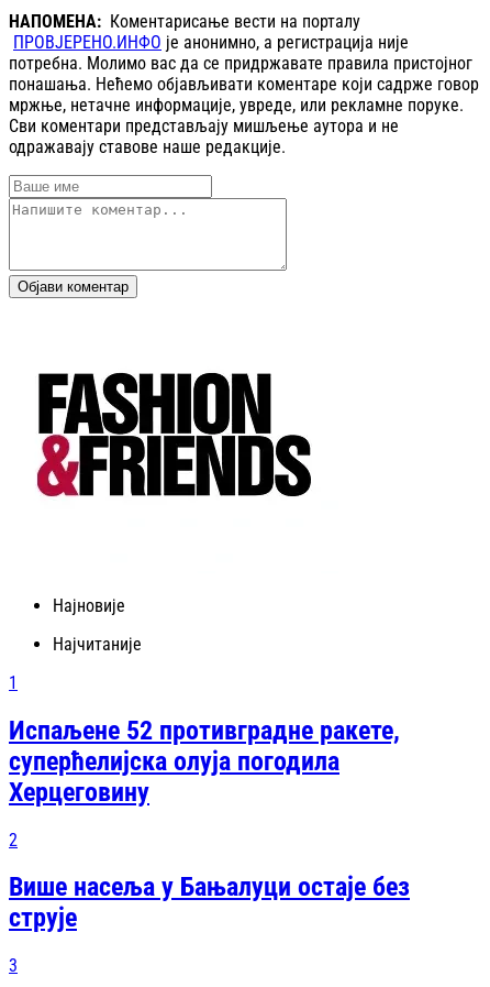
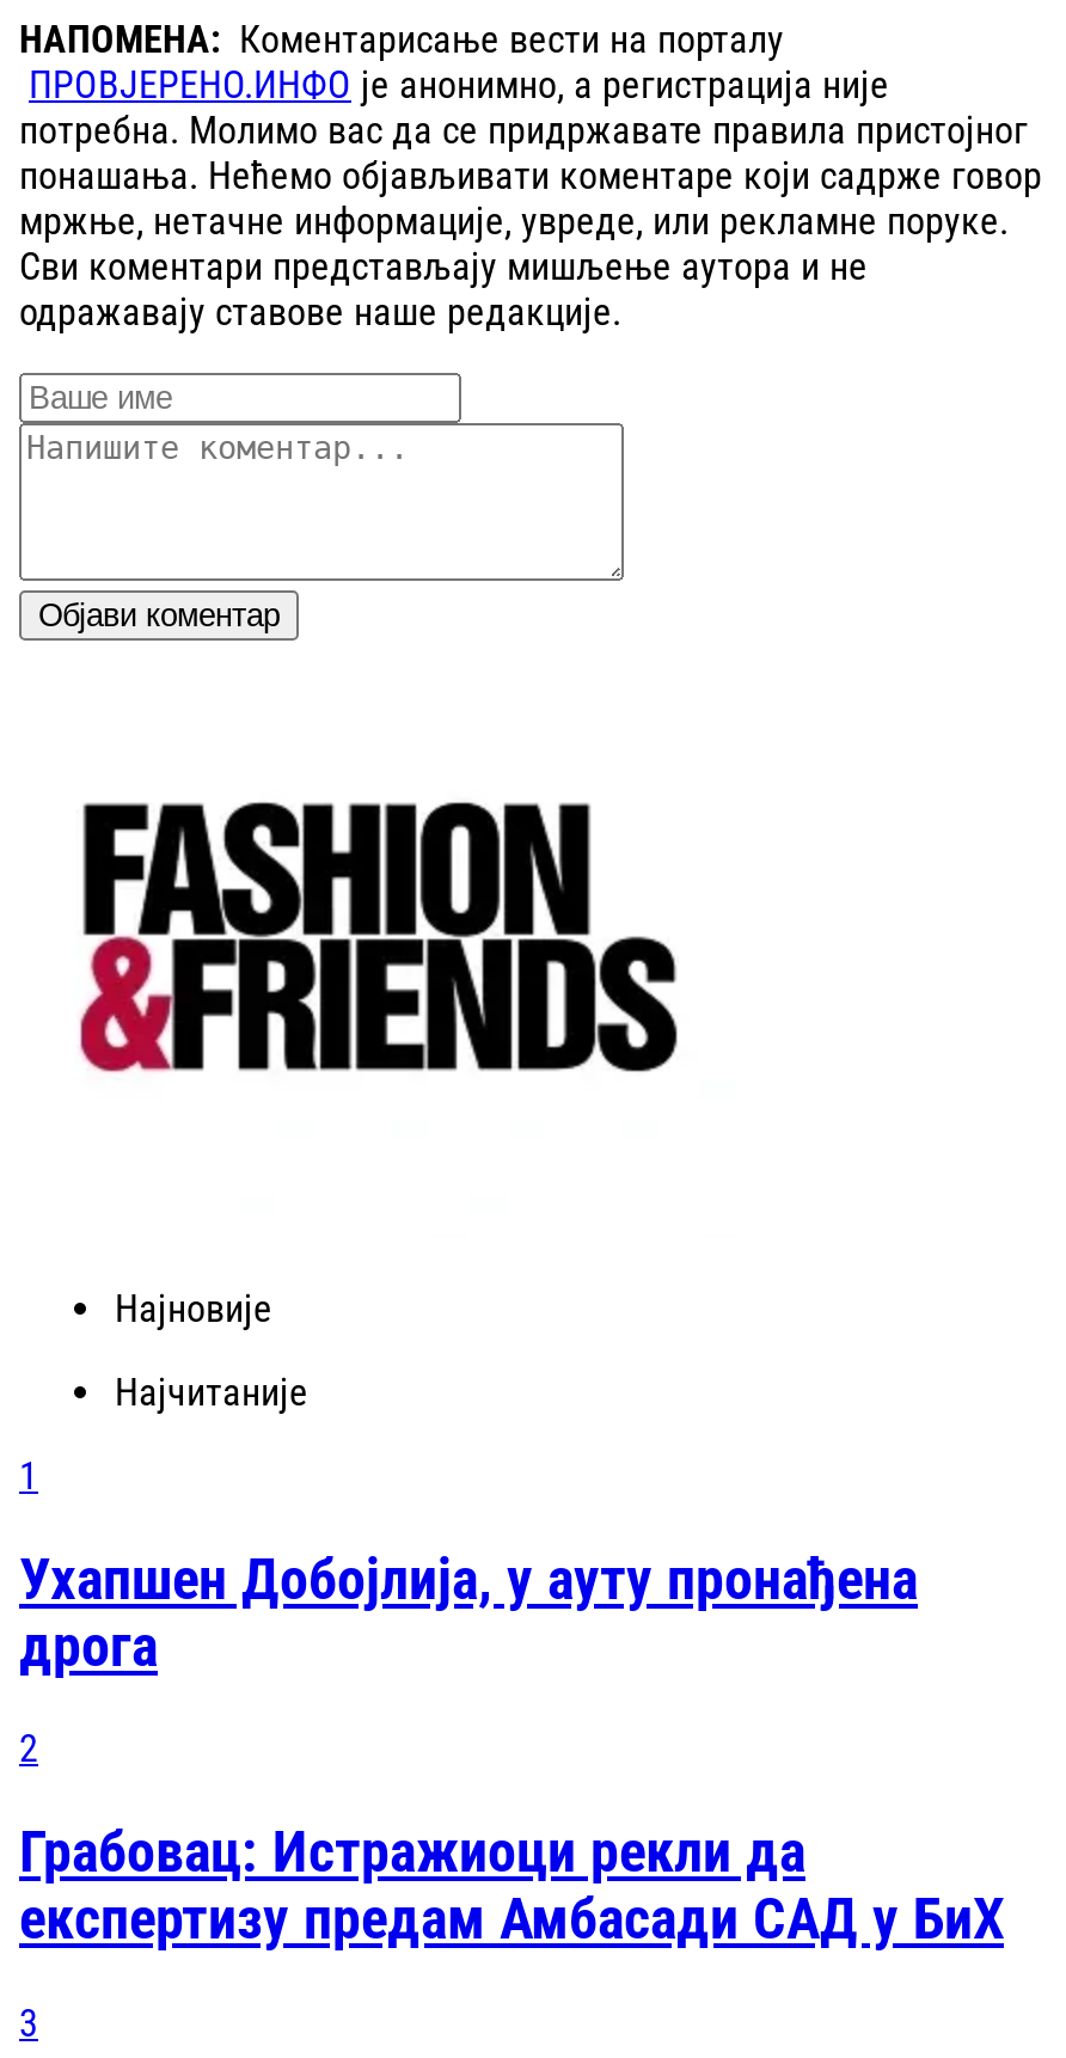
- Испаљене 52 противградне ракете,
- суперћелијска олуја погодила
- Херцеговину
+ Ухапшен Добојлија, у ауту пронађена
+ дрога

- Више насеља у Бањалуци остаје без
- струје
+ Грабовац: Истражиоци рекли да
+ експертизу предам Амбасади САД у БиХ
